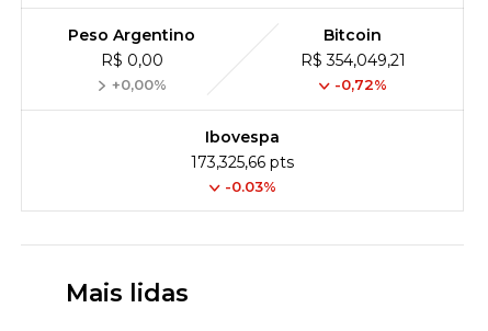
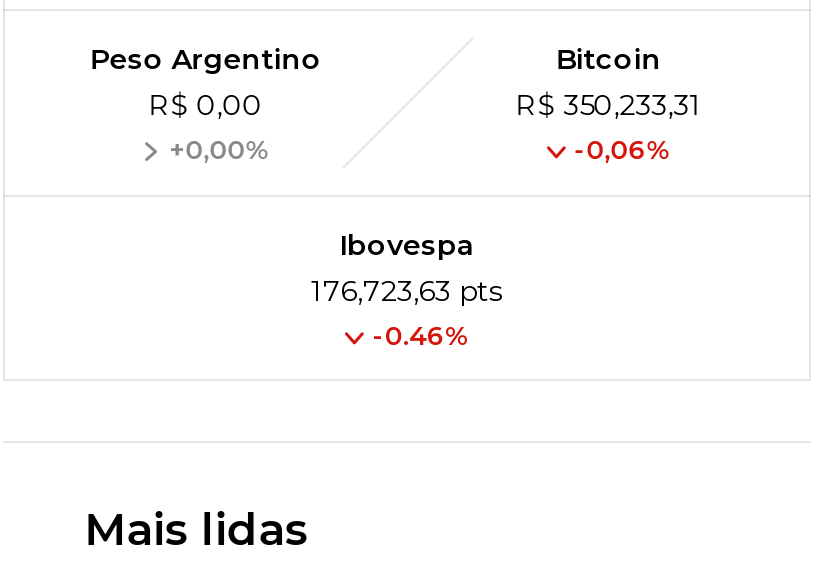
- R$ 354,049,21
+ R$ 350,233,31

- -0,72%
+ -0,06%

- 173,325,66 pts
+ 176,723,63 pts

- -0.03%
+ -0.46%
